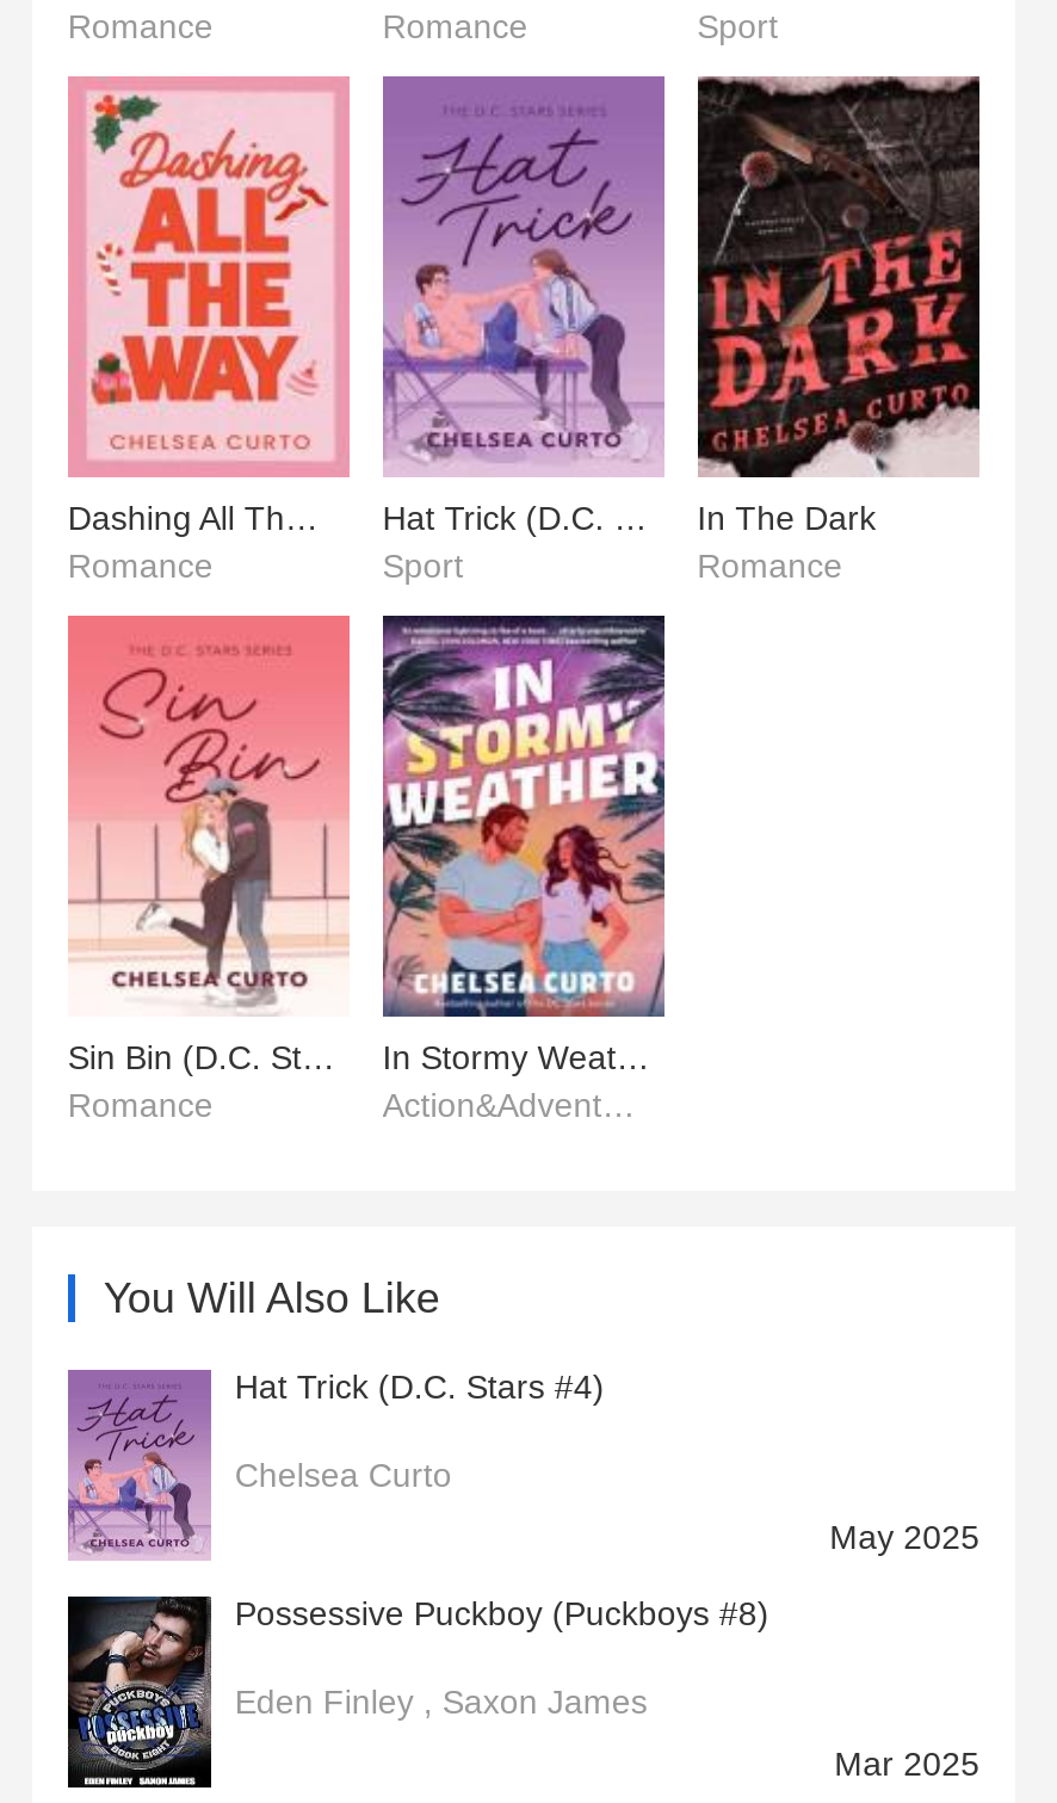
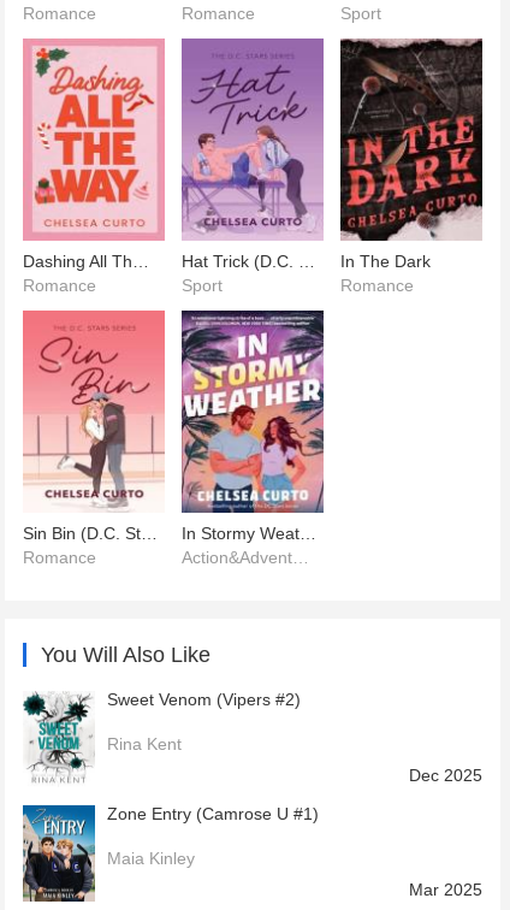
- [image]
- Hat Trick (D.C. Stars #4)
+ [image]
+ Sweet Venom (Vipers #2)

- Chelsea Curto
+ Rina Kent

- May 2025
+ Dec 2025

- [image]
- Possessive Puckboy (Puckboys #8)
+ [image]
+ Zone Entry (Camrose U #1)

- Eden Finley , Saxon James
+ Maia Kinley
